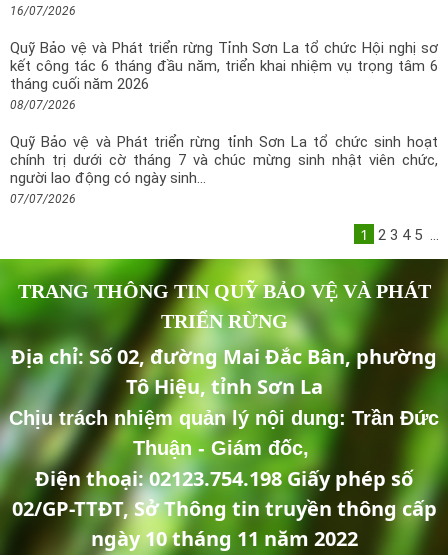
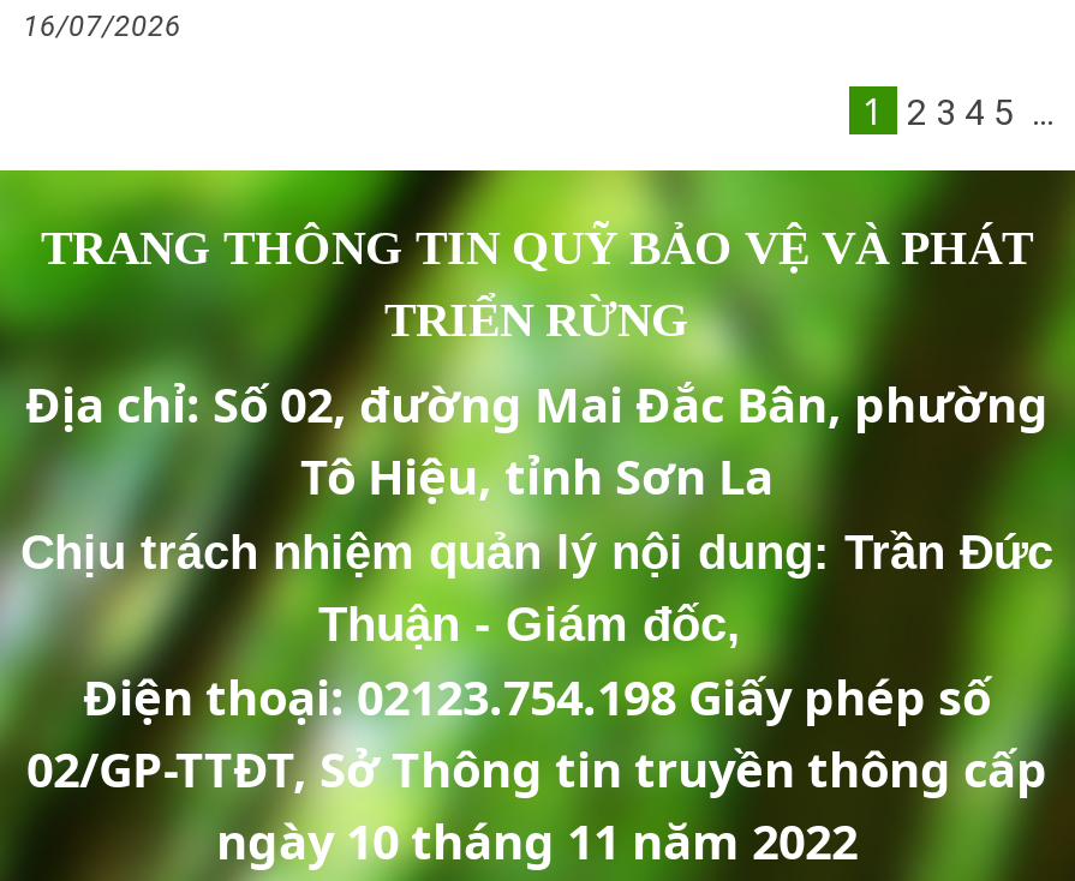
- Quỹ Bảo vệ và Phát triển rừng Tỉnh Sơn La tổ chức Hội nghị sơ
- kết công tác 6 tháng đầu năm, triển khai nhiệm vụ trọng tâm 6
- tháng cuối năm 2026
- 08/07/2026
- Quỹ Bảo vệ và Phát triển rừng tỉnh Sơn La tổ chức sinh hoạt
- chính trị dưới cờ tháng 7 và chúc mừng sinh nhật viên chức,
- người lao động có ngày sinh...
- 07/07/2026
